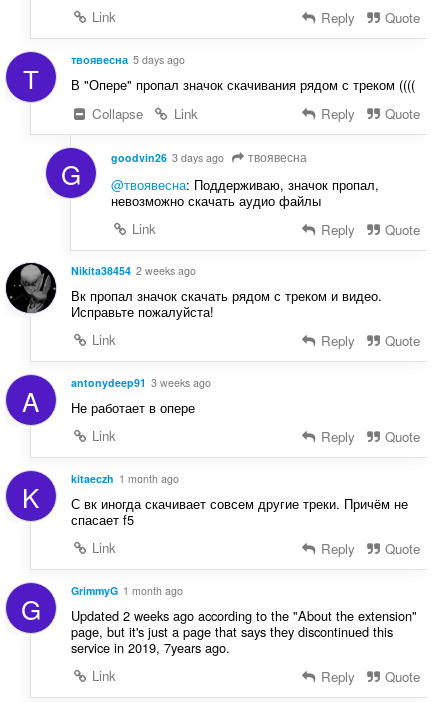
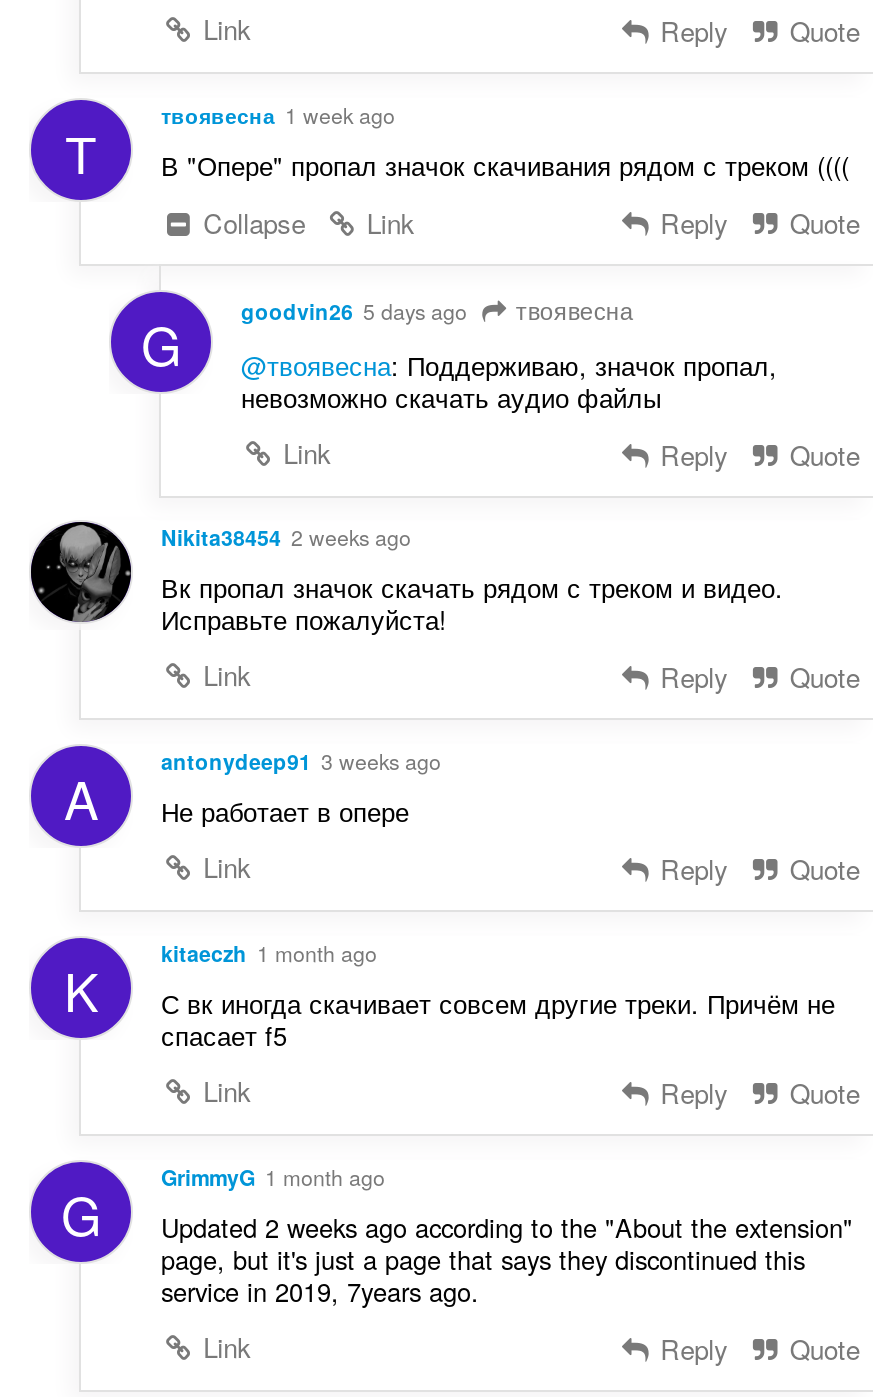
- твоявесна 5 days ago
+ твоявесна 1 week ago

- goodvin26 3 days ago
+ goodvin26 5 days ago
